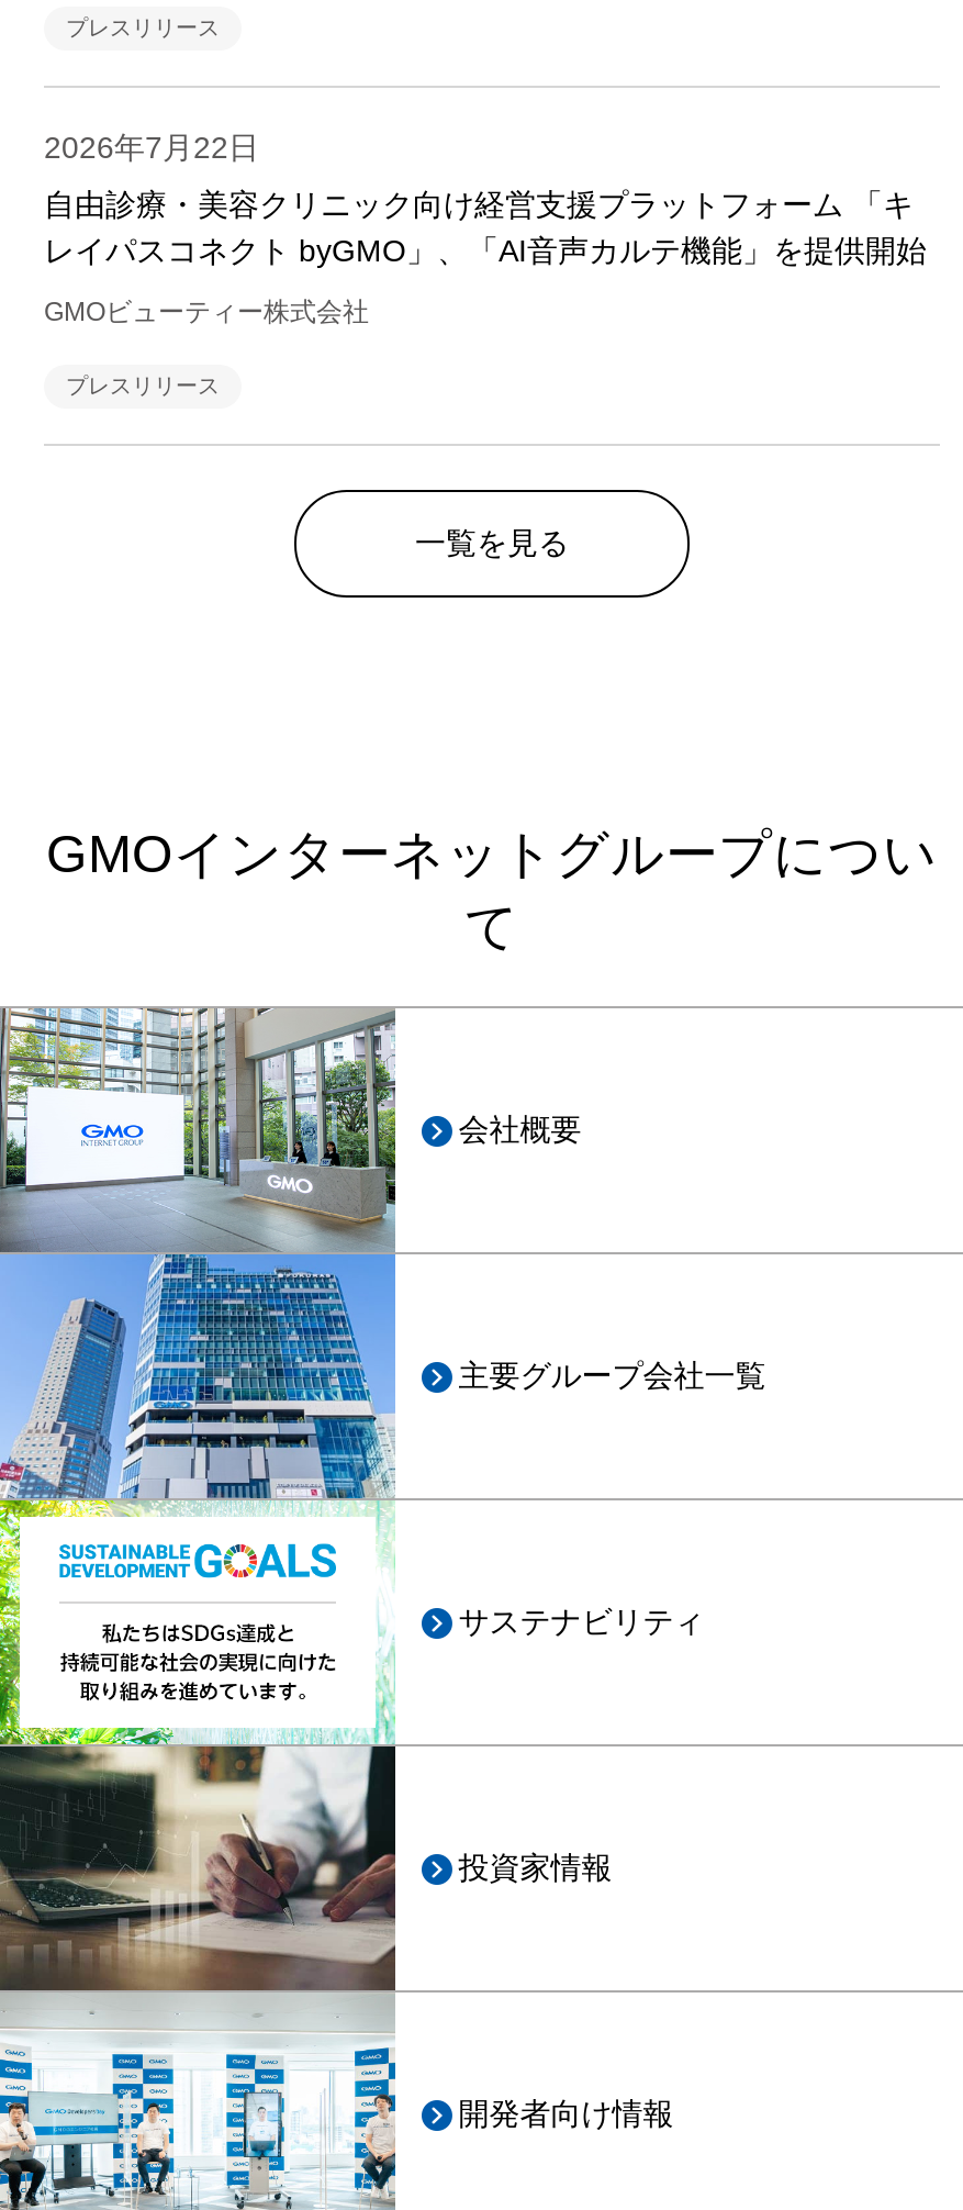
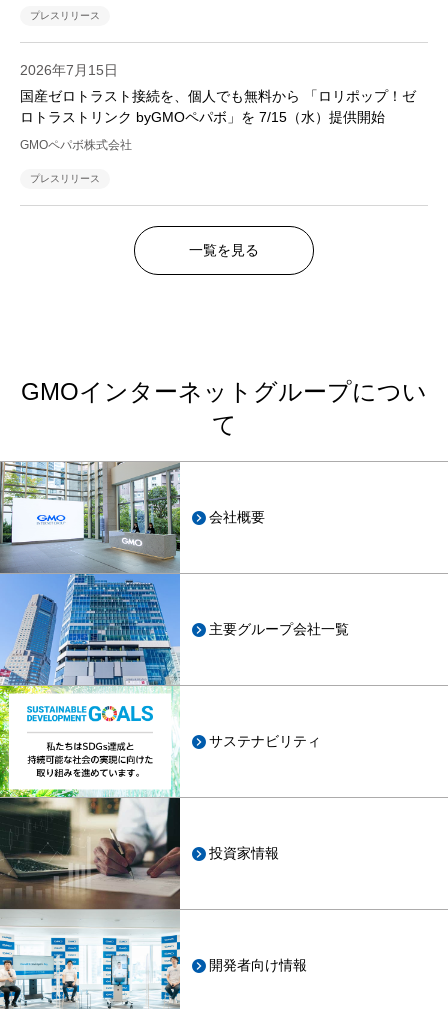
- 2026年7月22日
+ 2026年7月15日

- 自由診療・美容クリニック向け経営支援プラットフォーム 「キ
- レイパスコネクト byGMO」、「AI音声カルテ機能」を提供開始
+ 国産ゼロトラスト接続を、個人でも無料から 「ロリポップ！ゼ
+ ロトラストリンク byGMOペパボ」を 7/15（水）提供開始

- GMOビューティー株式会社
+ GMOペパボ株式会社
